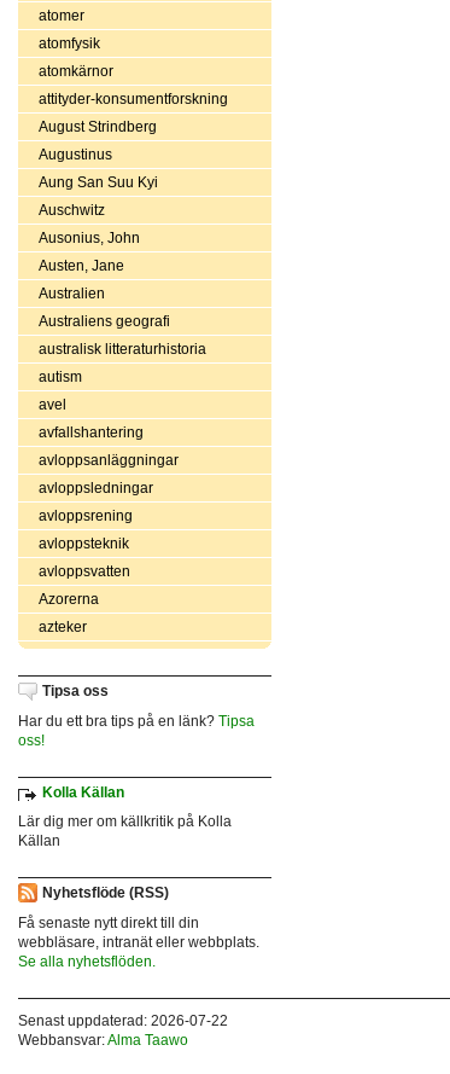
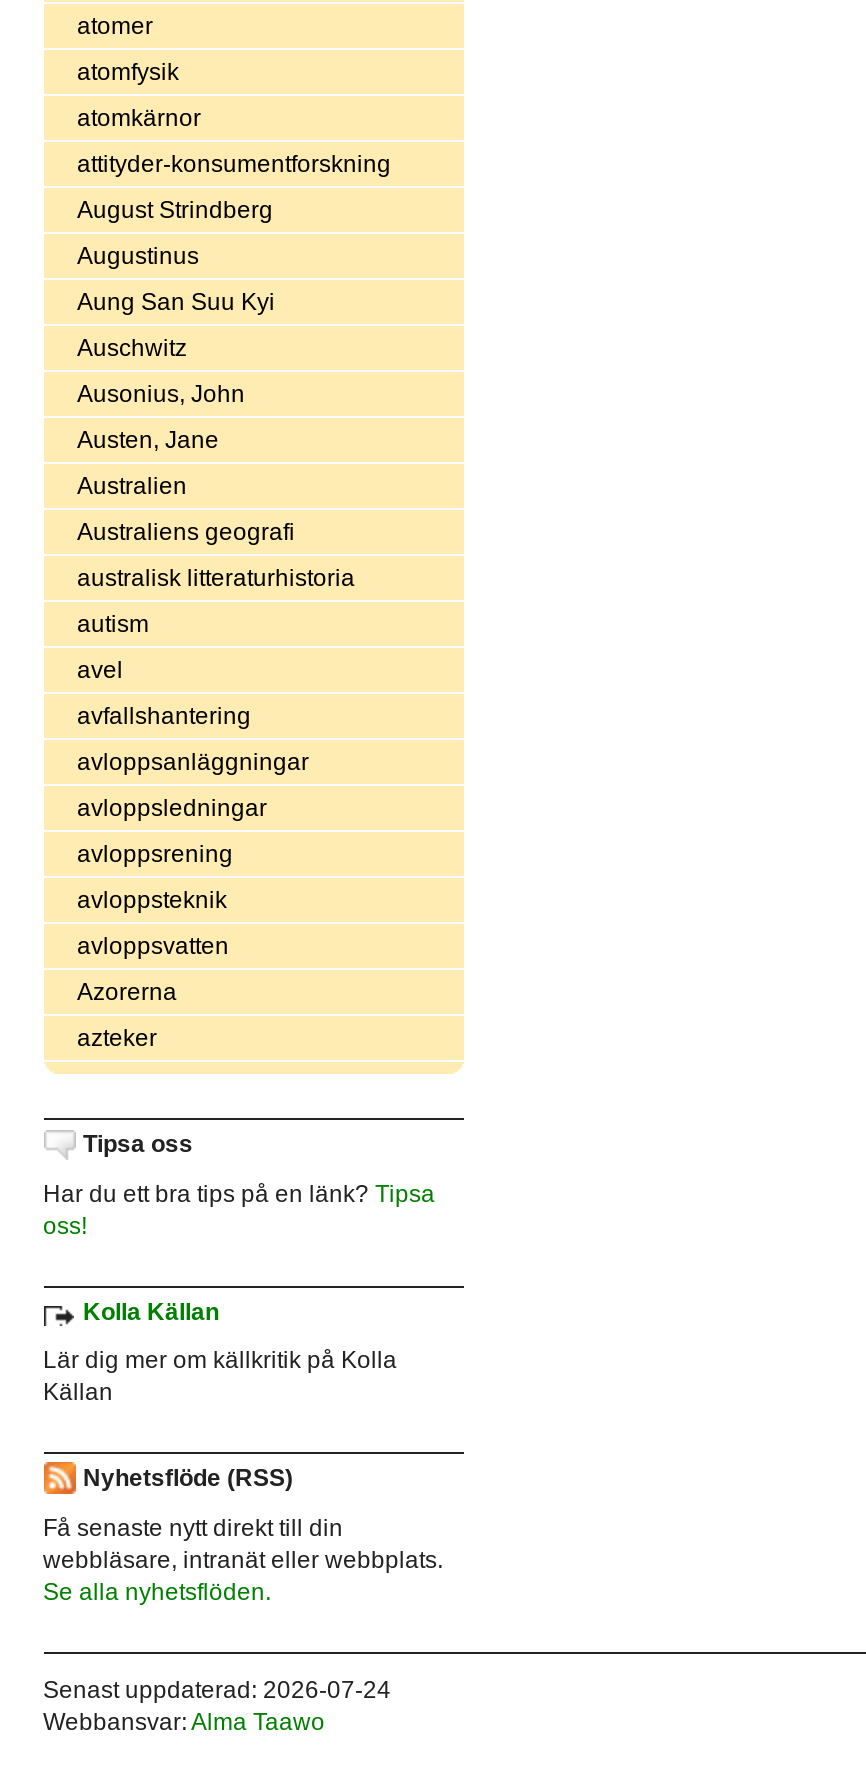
- Senast uppdaterad: 2026-07-22
+ Senast uppdaterad: 2026-07-24
